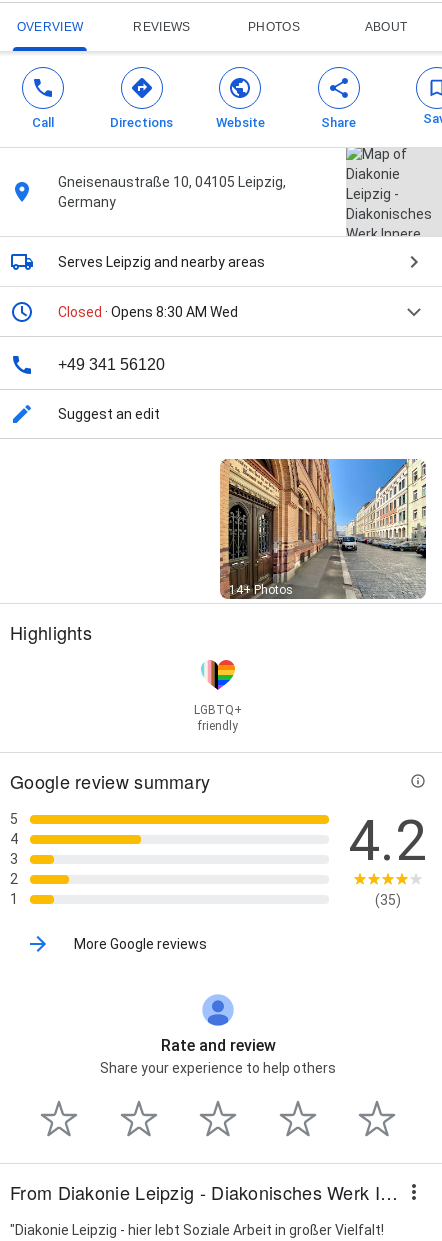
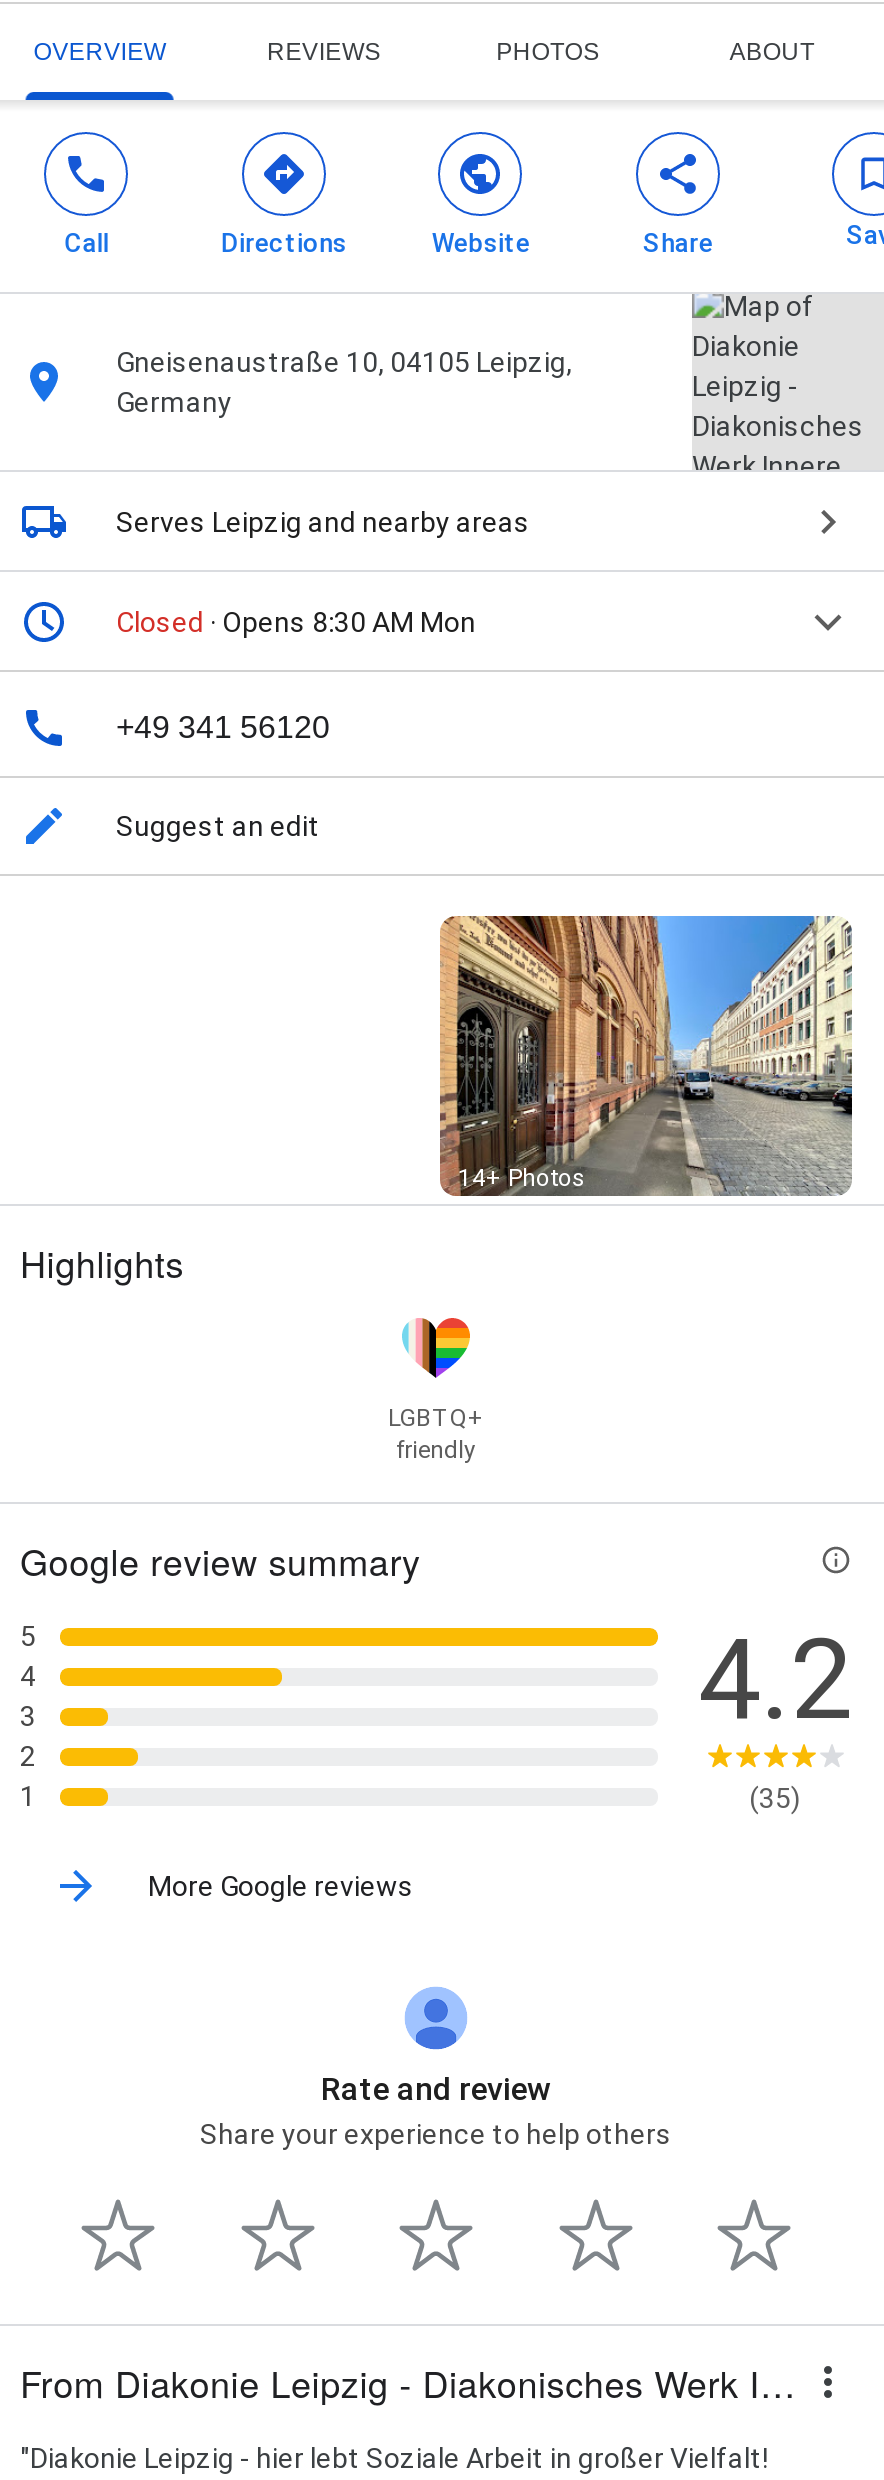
- Closed · Opens 8:30 AM Wed
+ Closed · Opens 8:30 AM Mon
